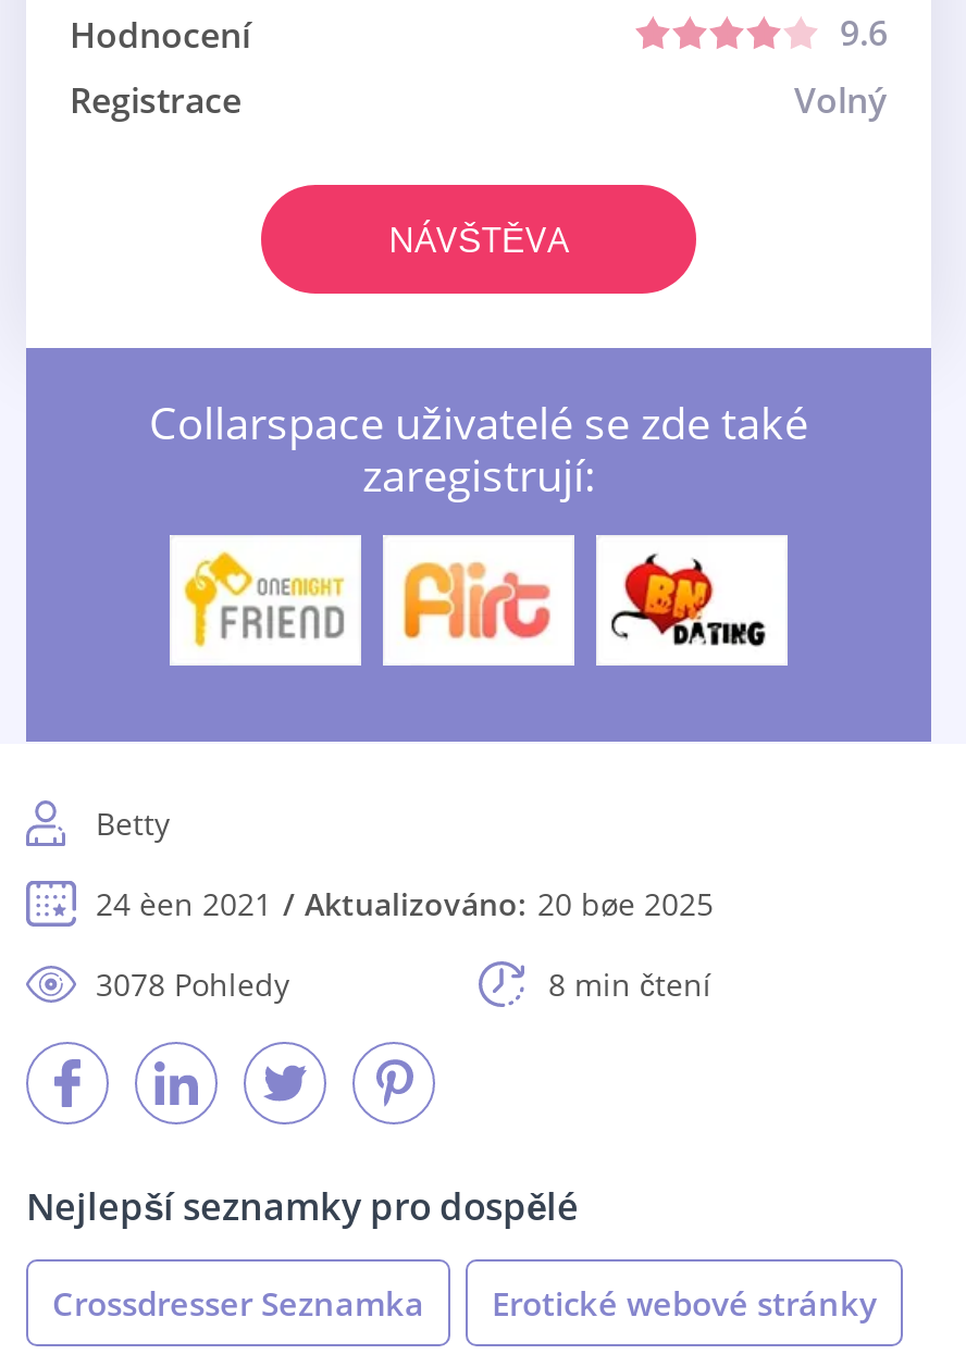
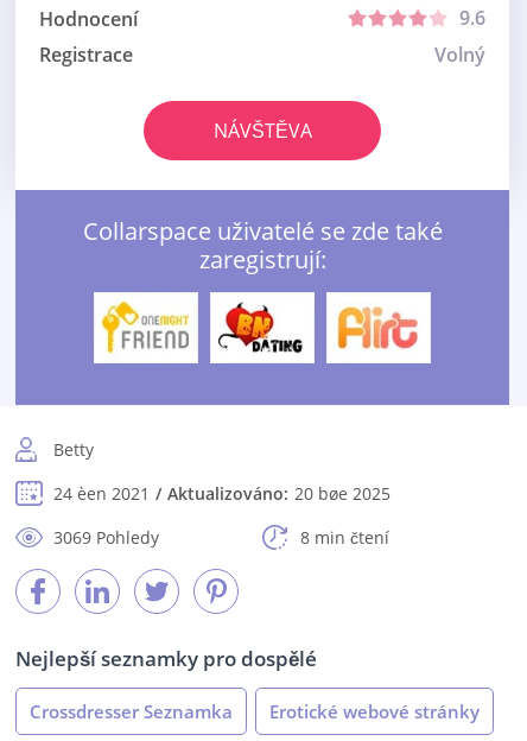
- [image]
+ [image]

- [image]
+ [image]

- 3078 Pohledy
+ 3069 Pohledy
